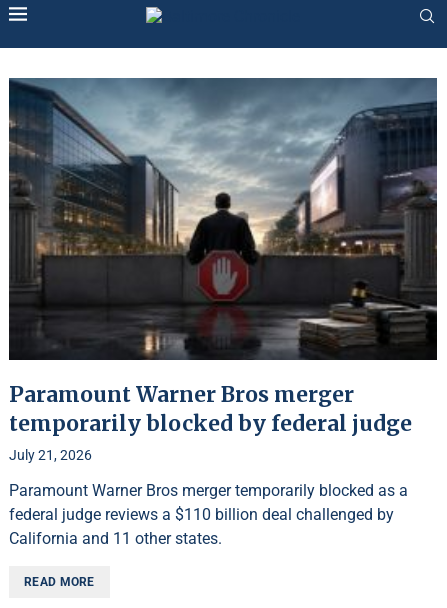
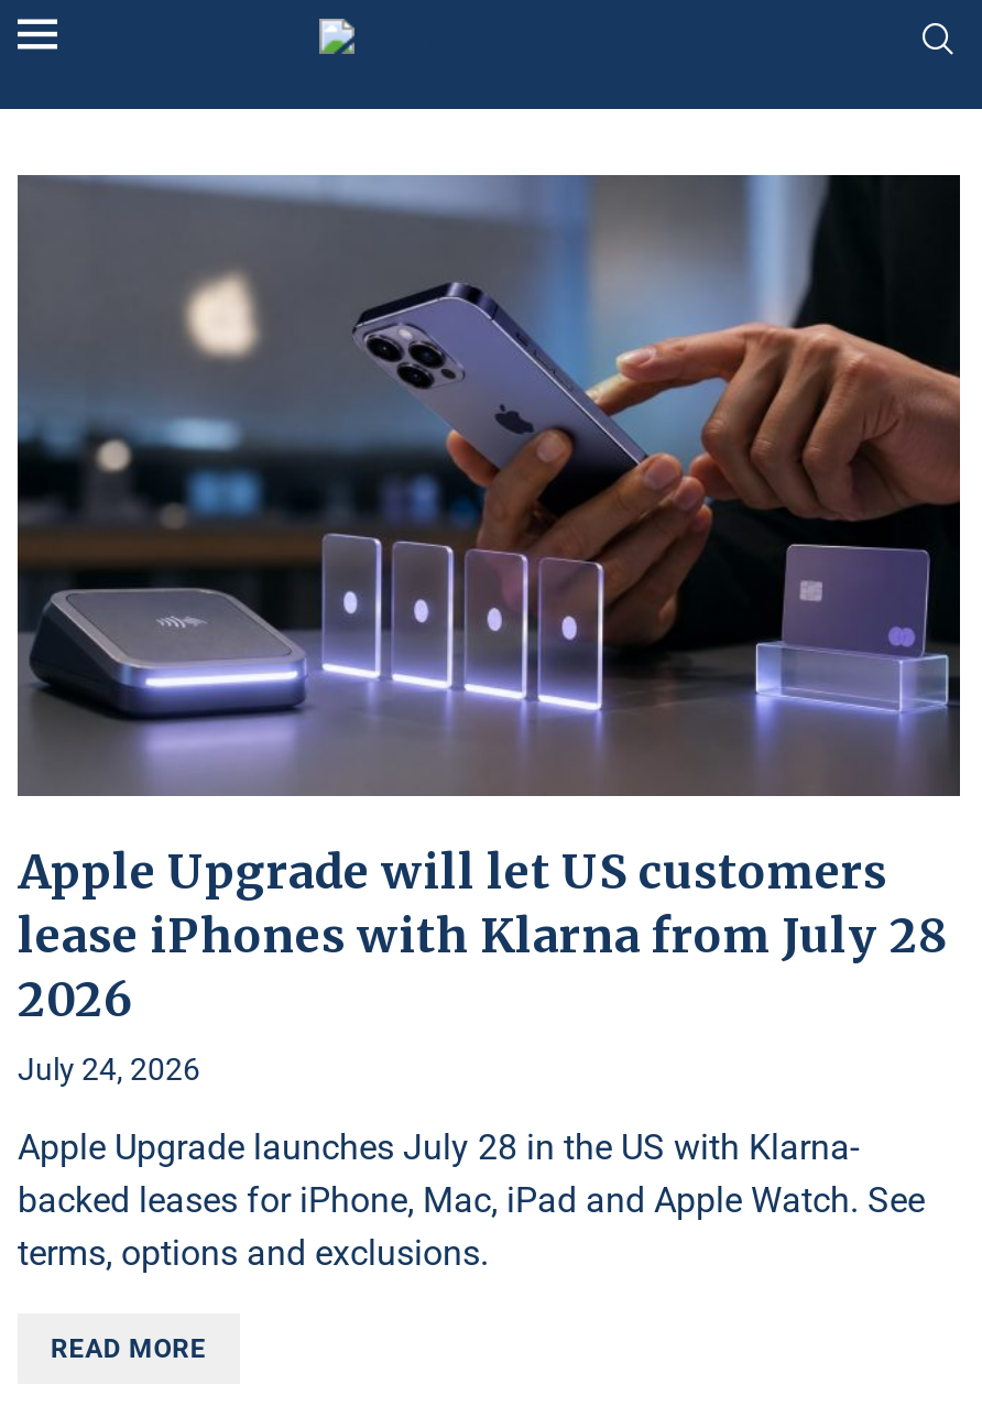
- [image]
- Paramount Warner Bros merger
- temporarily blocked by federal judge
- July 21, 2026
+ [image]
+ Apple Upgrade will let US customers
+ lease iPhones with Klarna from July 28
+ 2026
+ July 24, 2026

- Paramount Warner Bros merger temporarily blocked as a
- federal judge reviews a $110 billion deal challenged by
- California and 11 other states.
+ Apple Upgrade launches July 28 in the US with Klarna-
+ backed leases for iPhone, Mac, iPad and Apple Watch. See
+ terms, options and exclusions.
